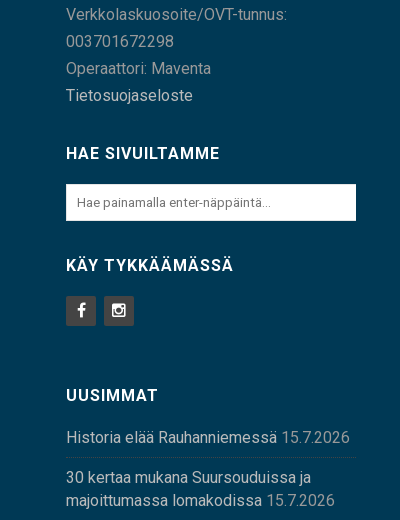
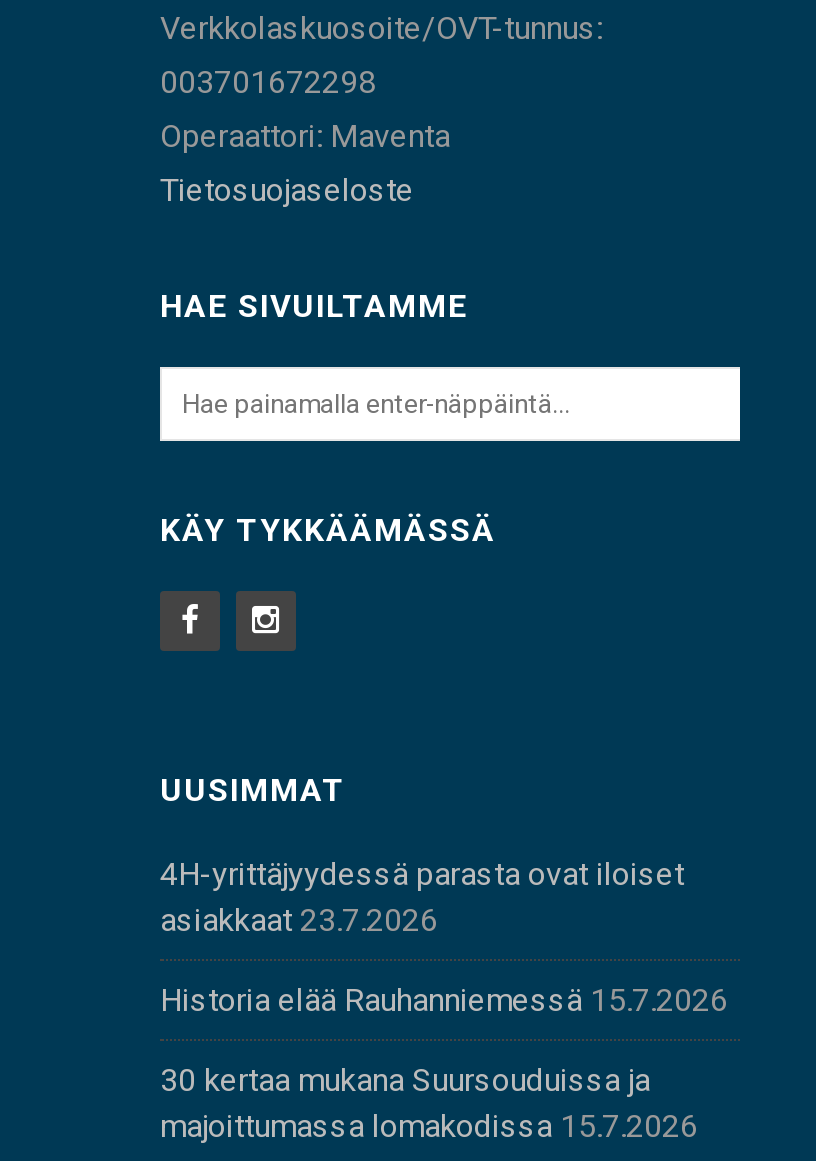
+ 4H-yrittäjyydessä parasta ovat iloiset
+ asiakkaat 23.7.2026
